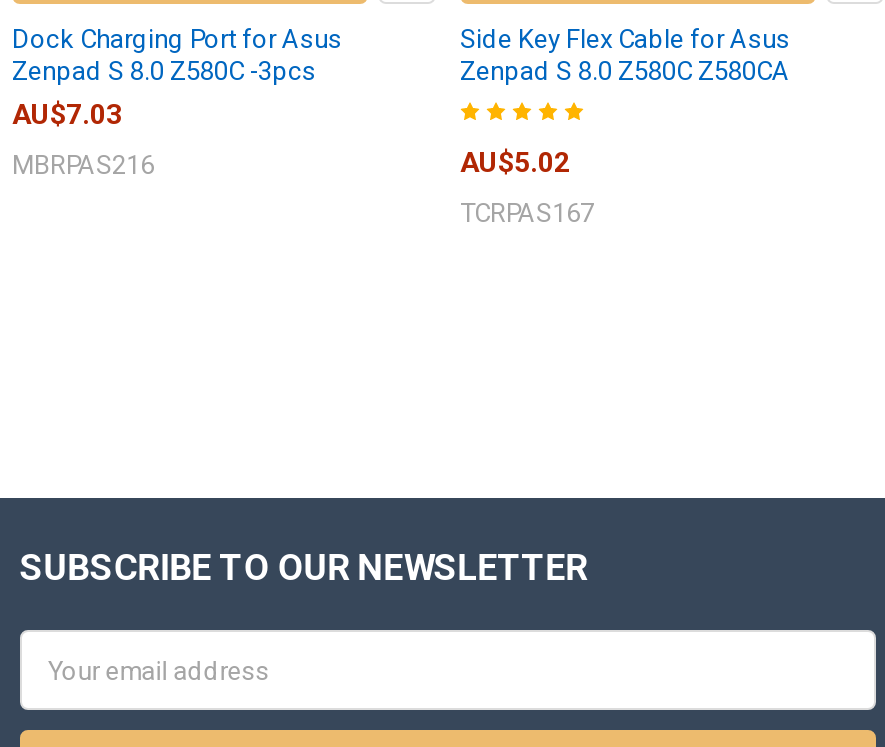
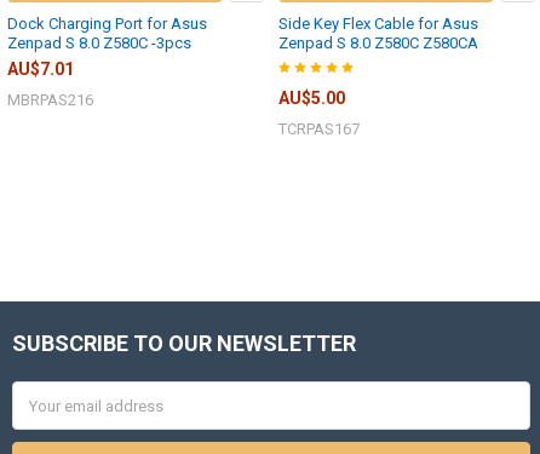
- AU$7.03
+ AU$7.01

- AU$5.02
+ AU$5.00
